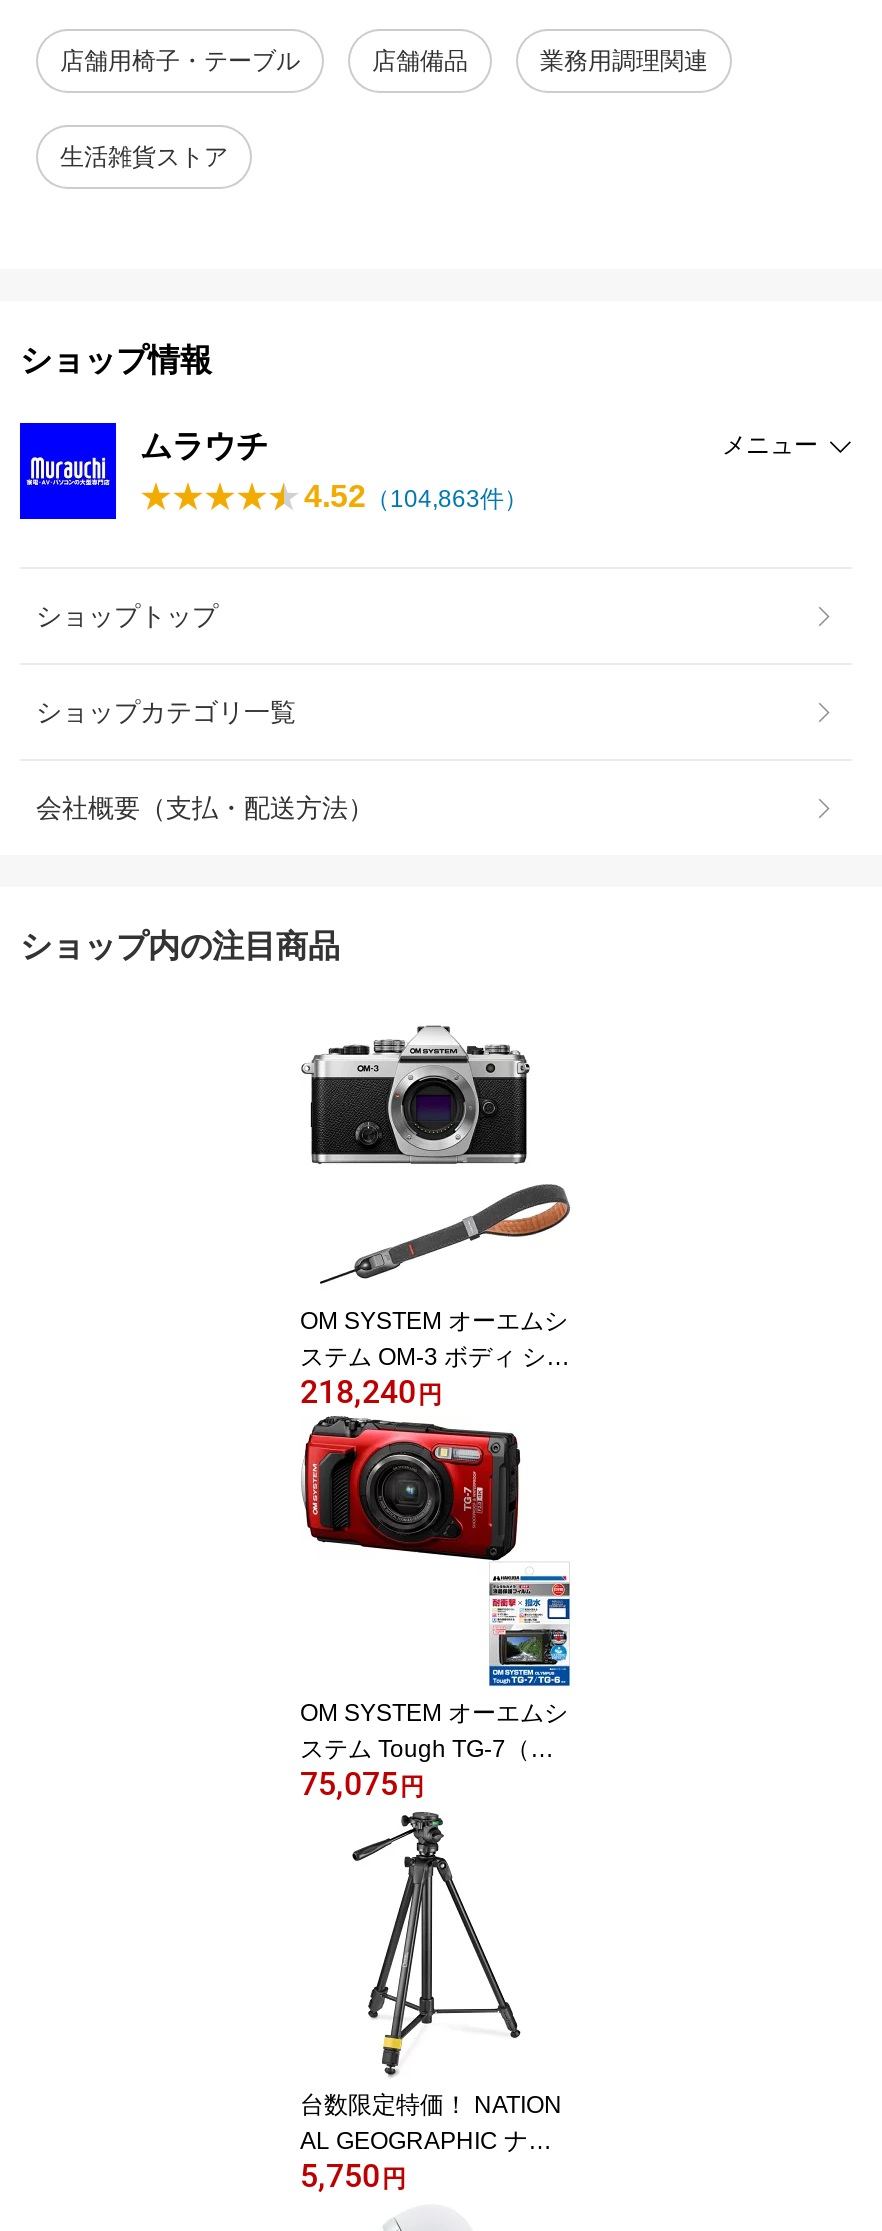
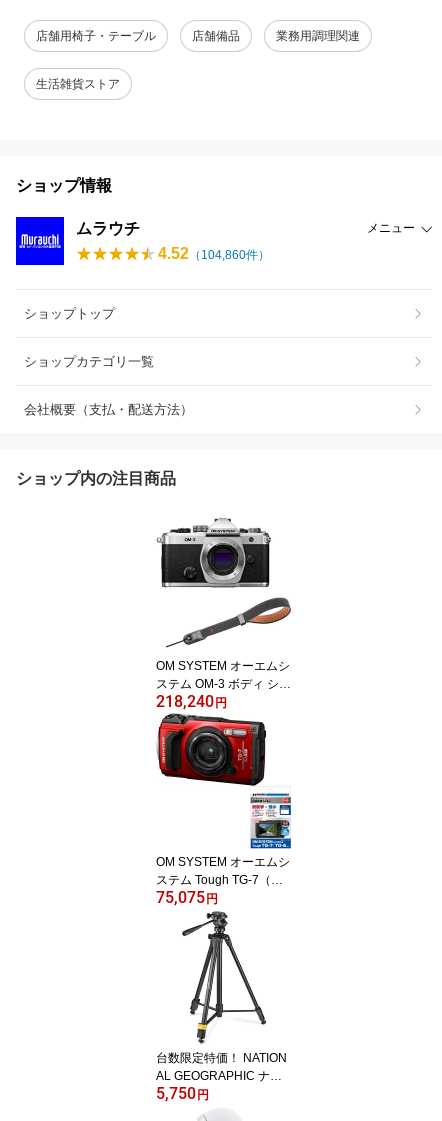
- 4.52（104,863件）
+ 4.52（104,860件）
